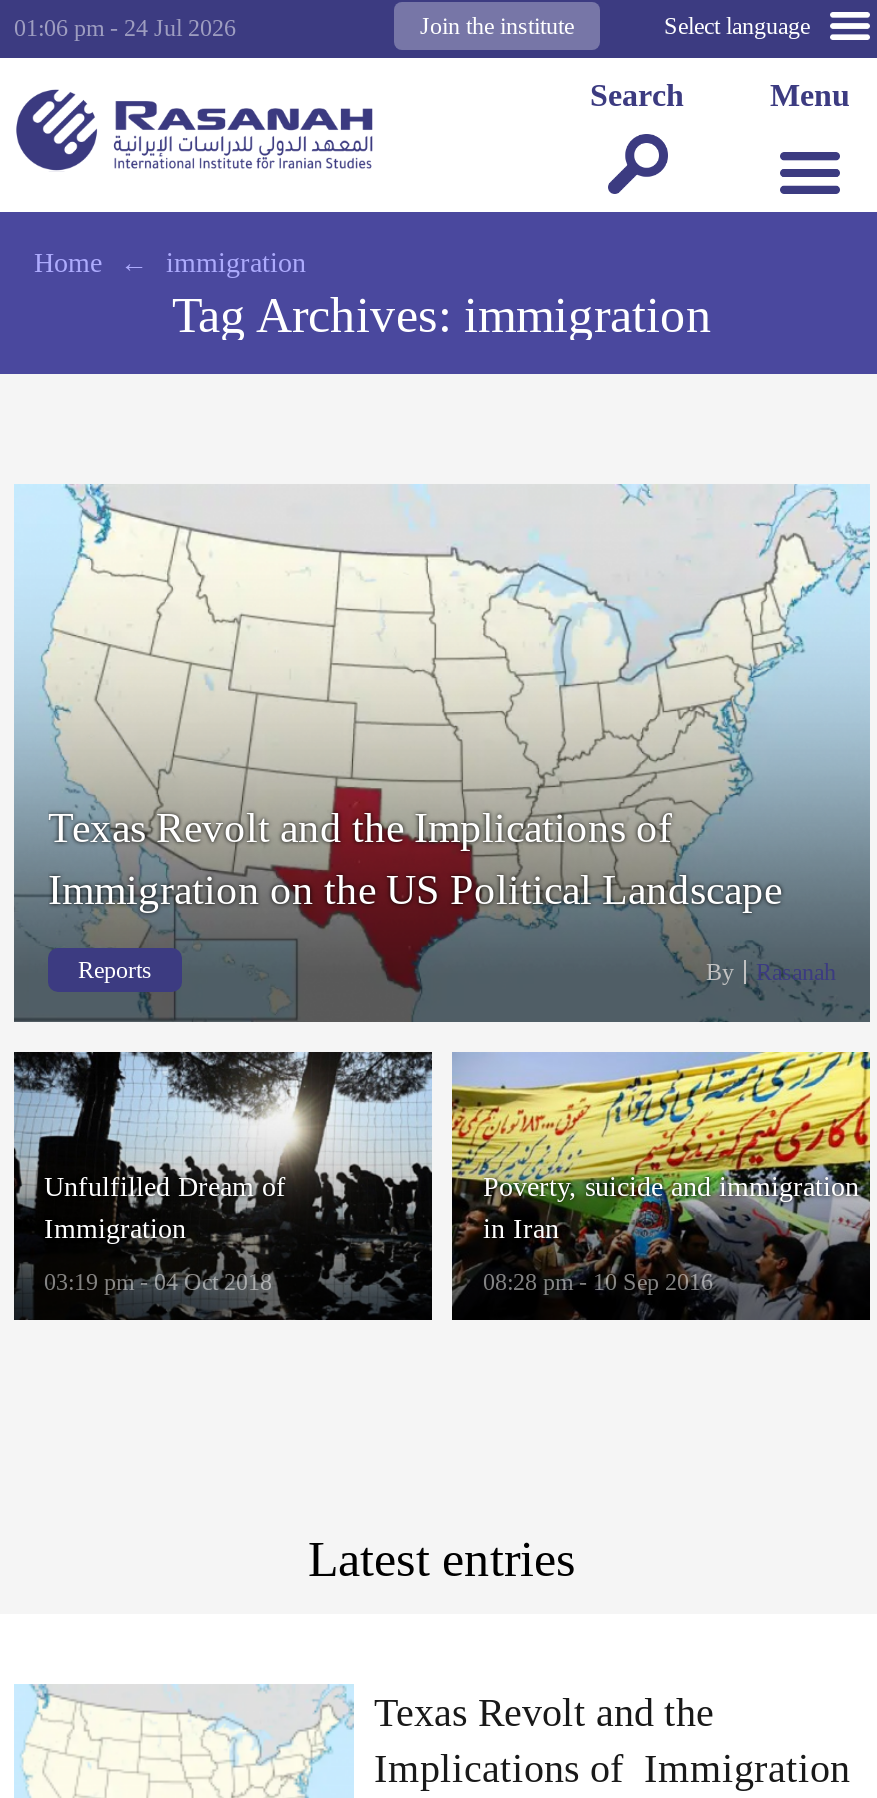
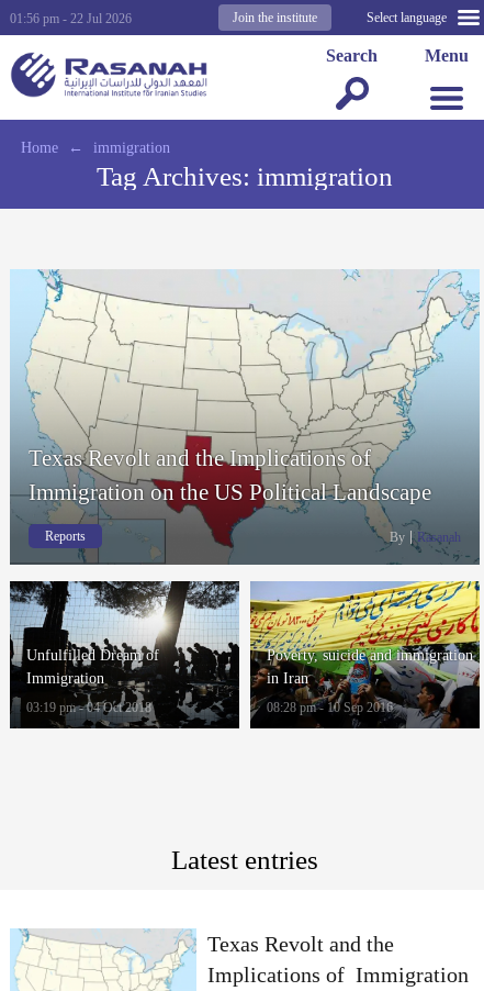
- 01:06 pm - 24 Jul 2026
+ 01:56 pm - 22 Jul 2026
